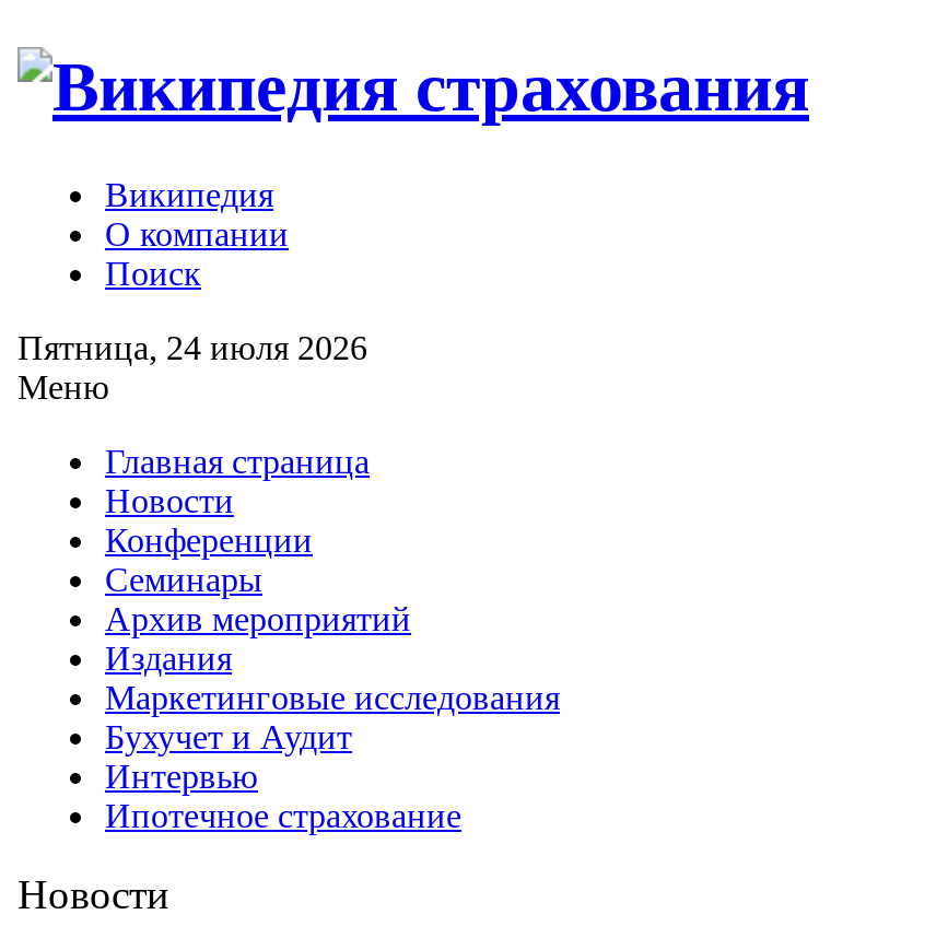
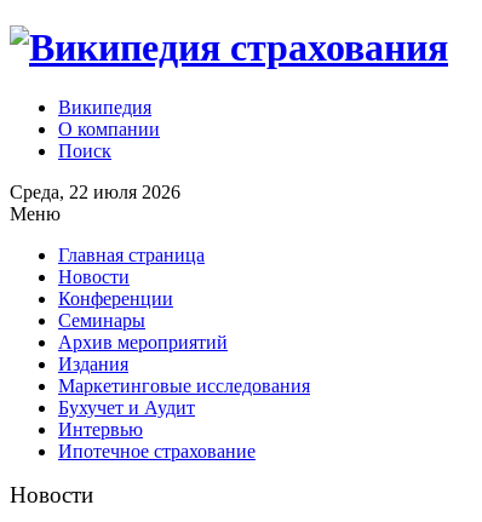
- Пятница, 24 июля 2026
+ Среда, 22 июля 2026
